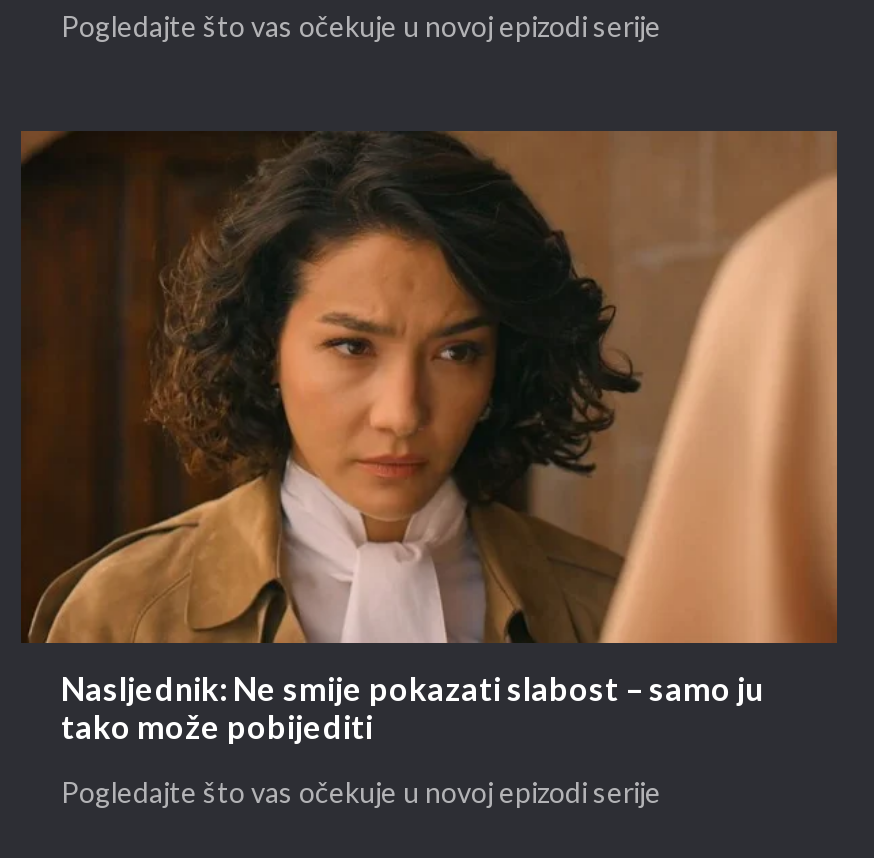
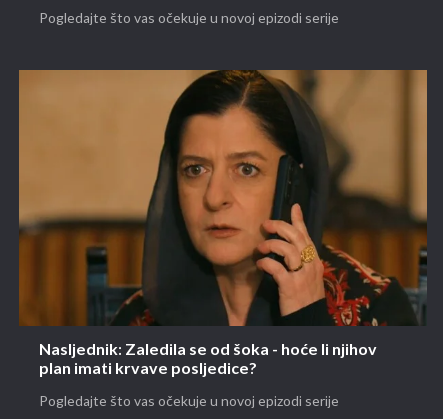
- [image]
- Nasljednik: Ne smije pokazati slabost – samo ju
- tako može pobijediti
+ [image]
+ Nasljednik: Zaledila se od šoka - hoće li njihov
+ plan imati krvave posljedice?
